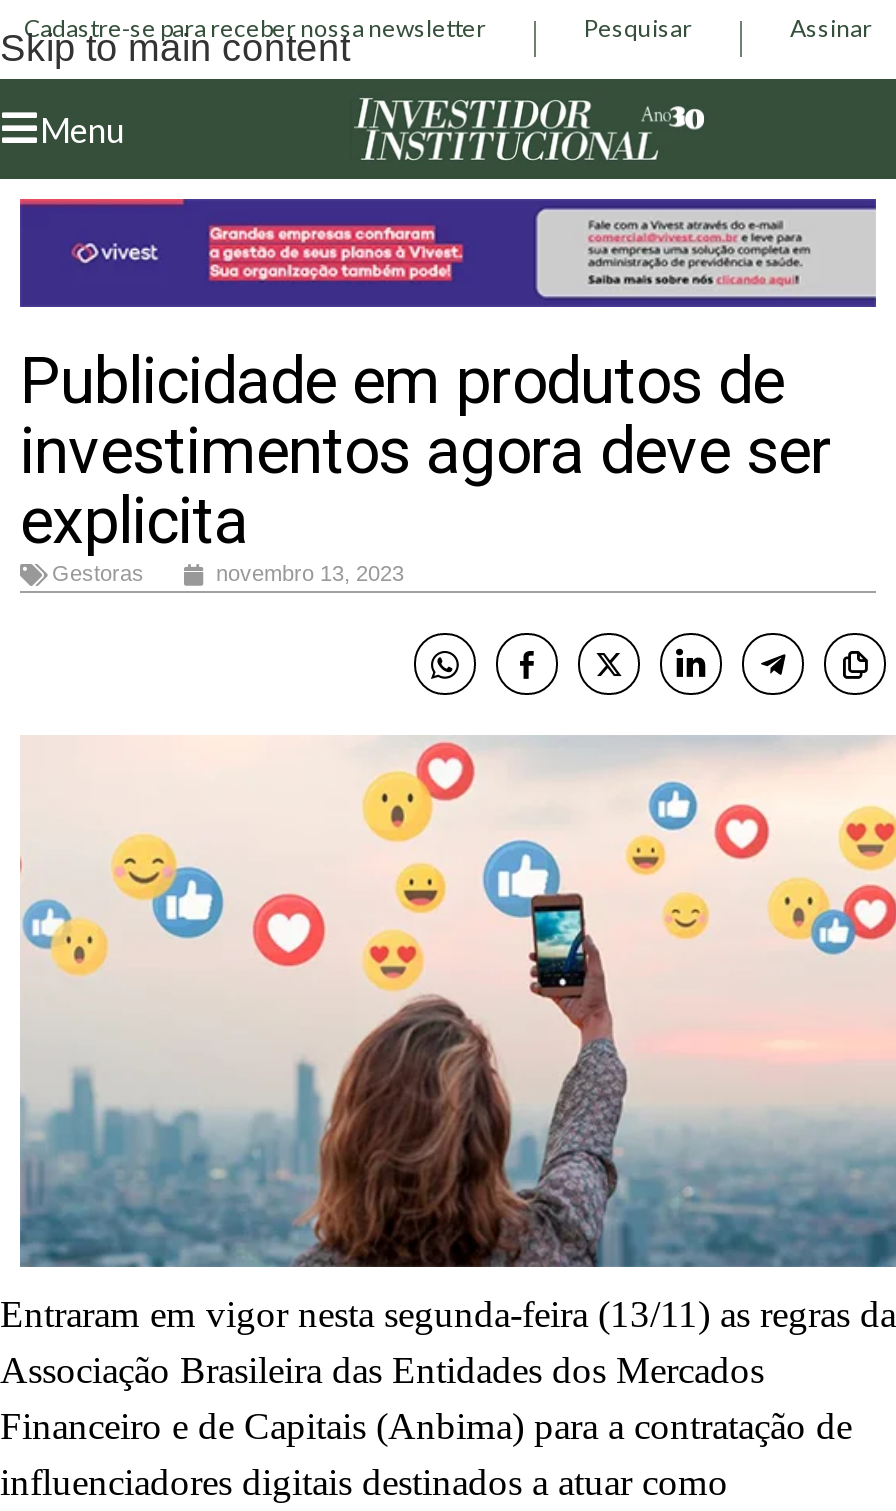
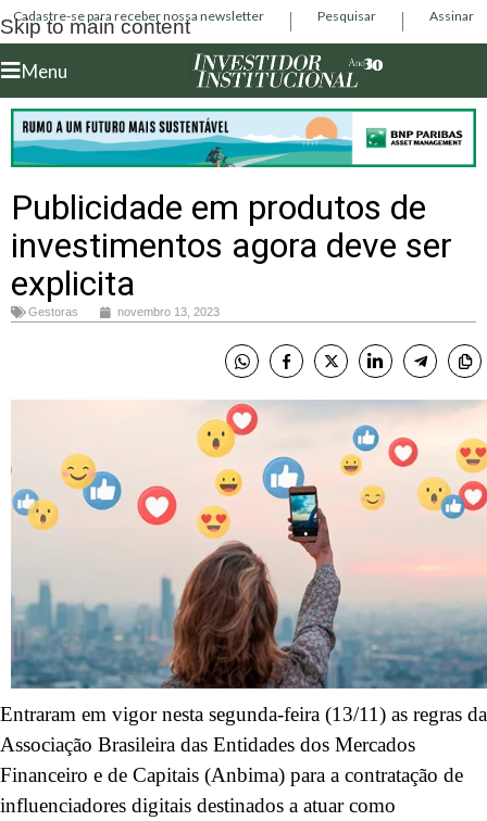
- [image]
+ [image]
